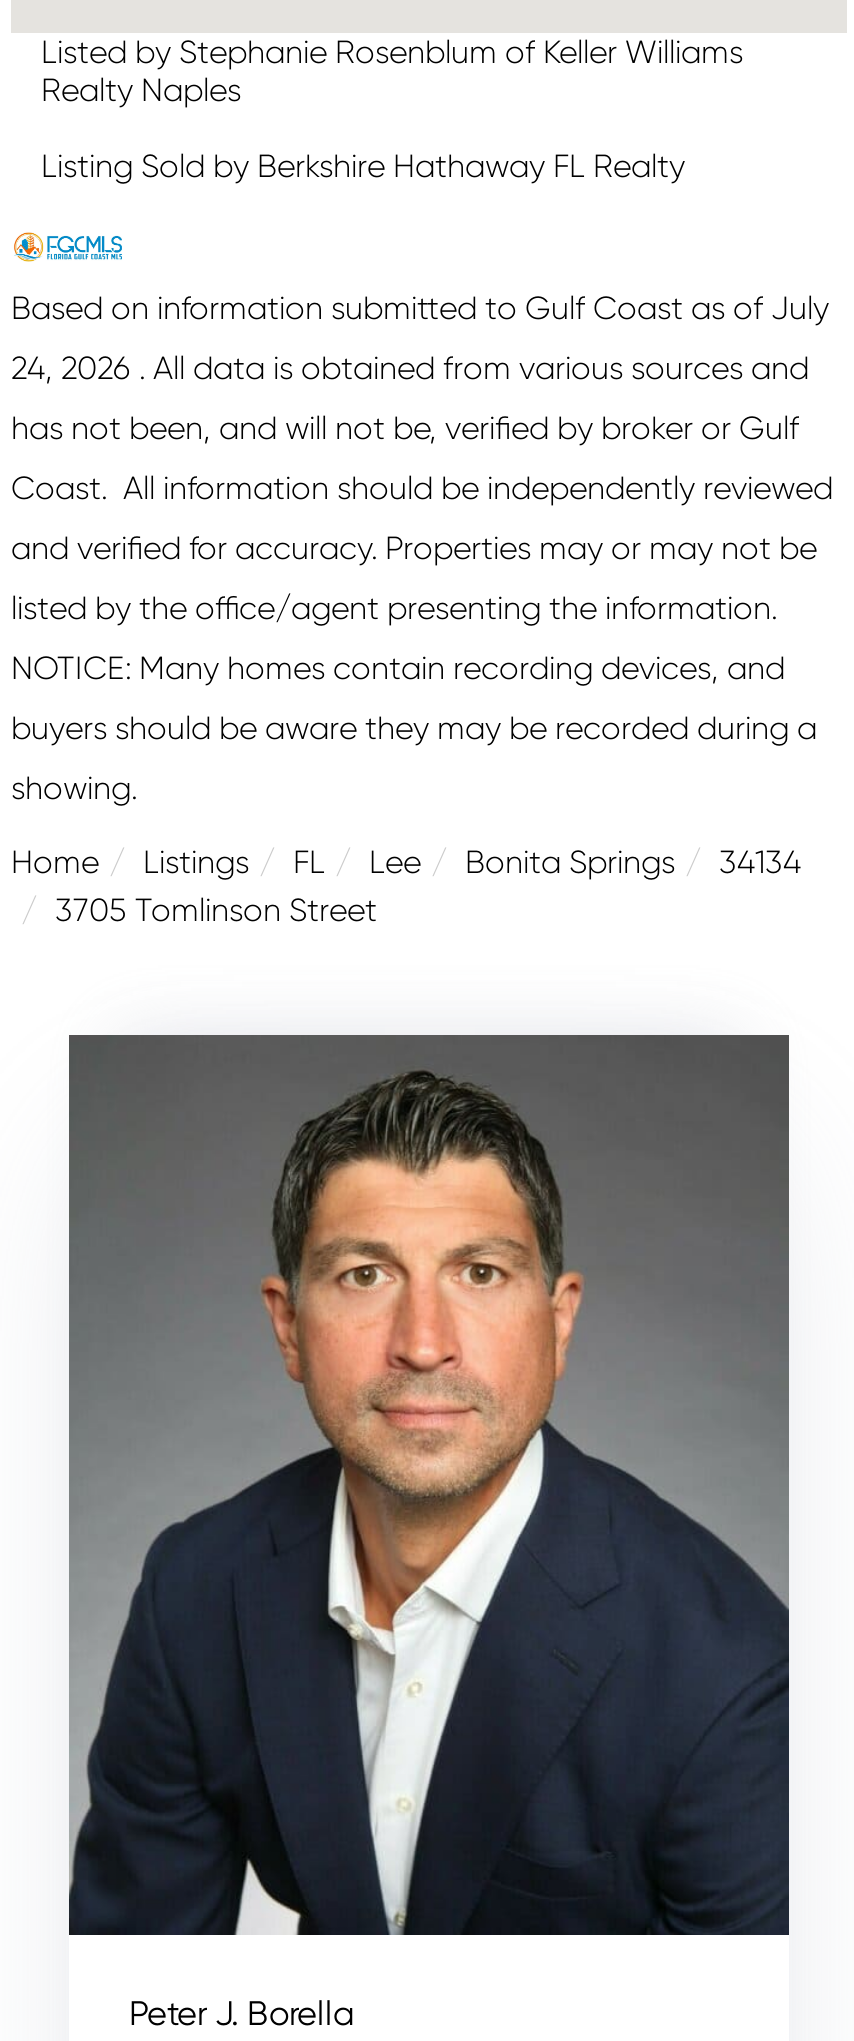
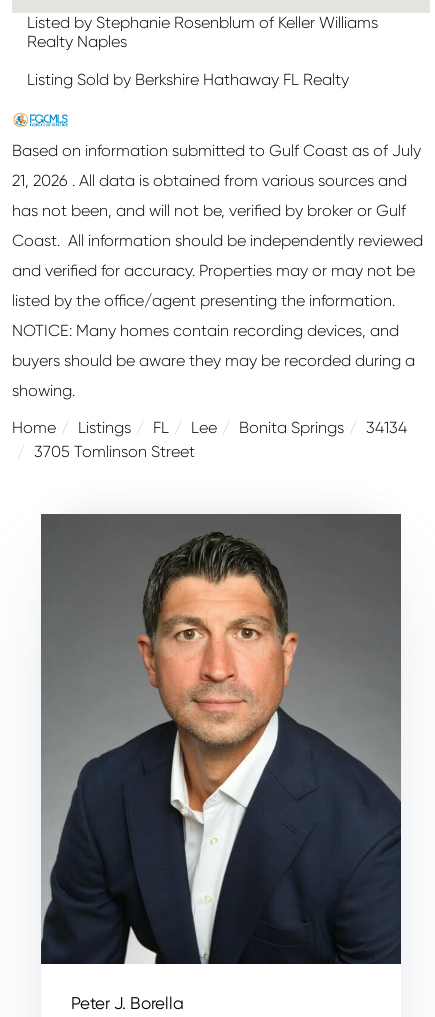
- 24, 2026 . All data is obtained from various sources and
+ 21, 2026 . All data is obtained from various sources and
